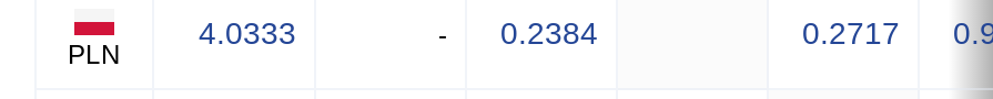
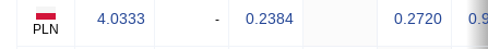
- 0.2717
+ 0.2720
